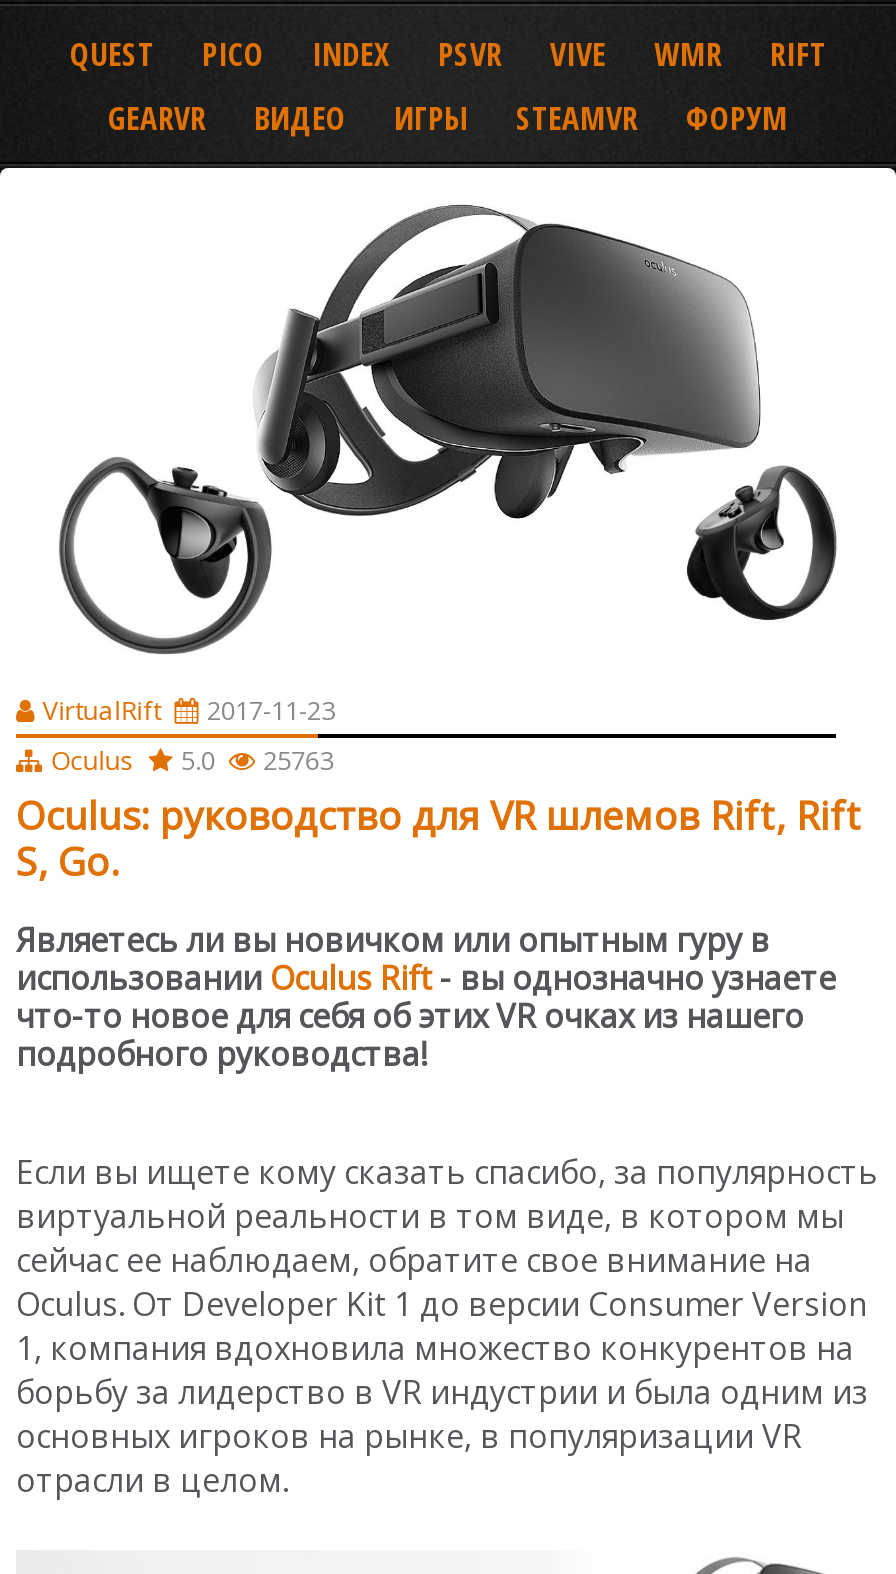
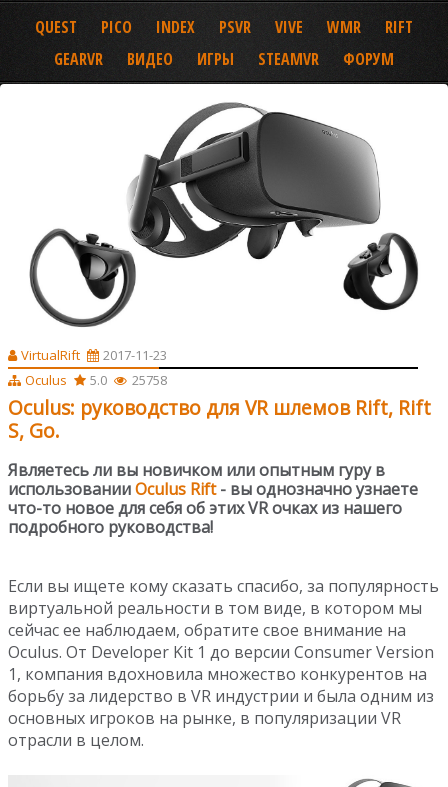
- Oculus 5.0 25763
+ Oculus 5.0 25758
